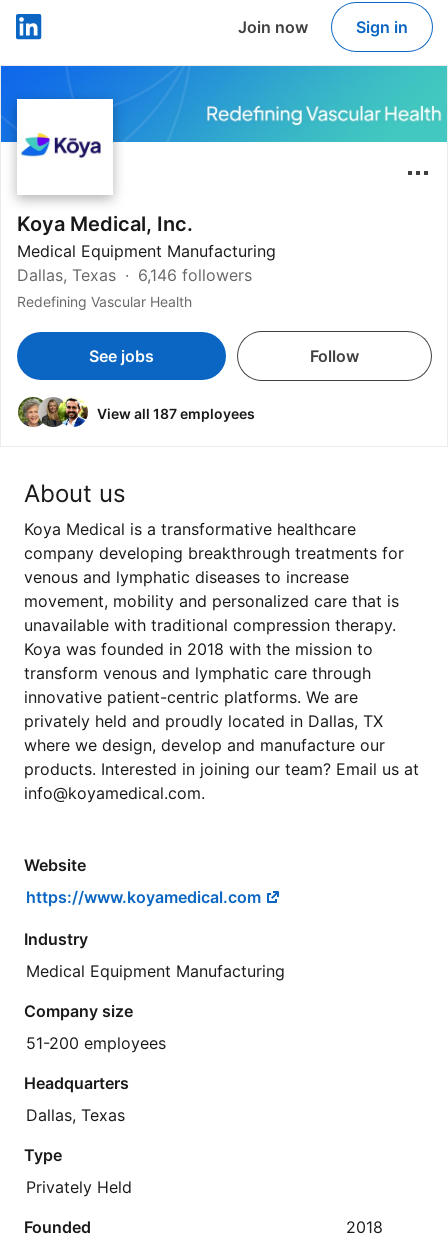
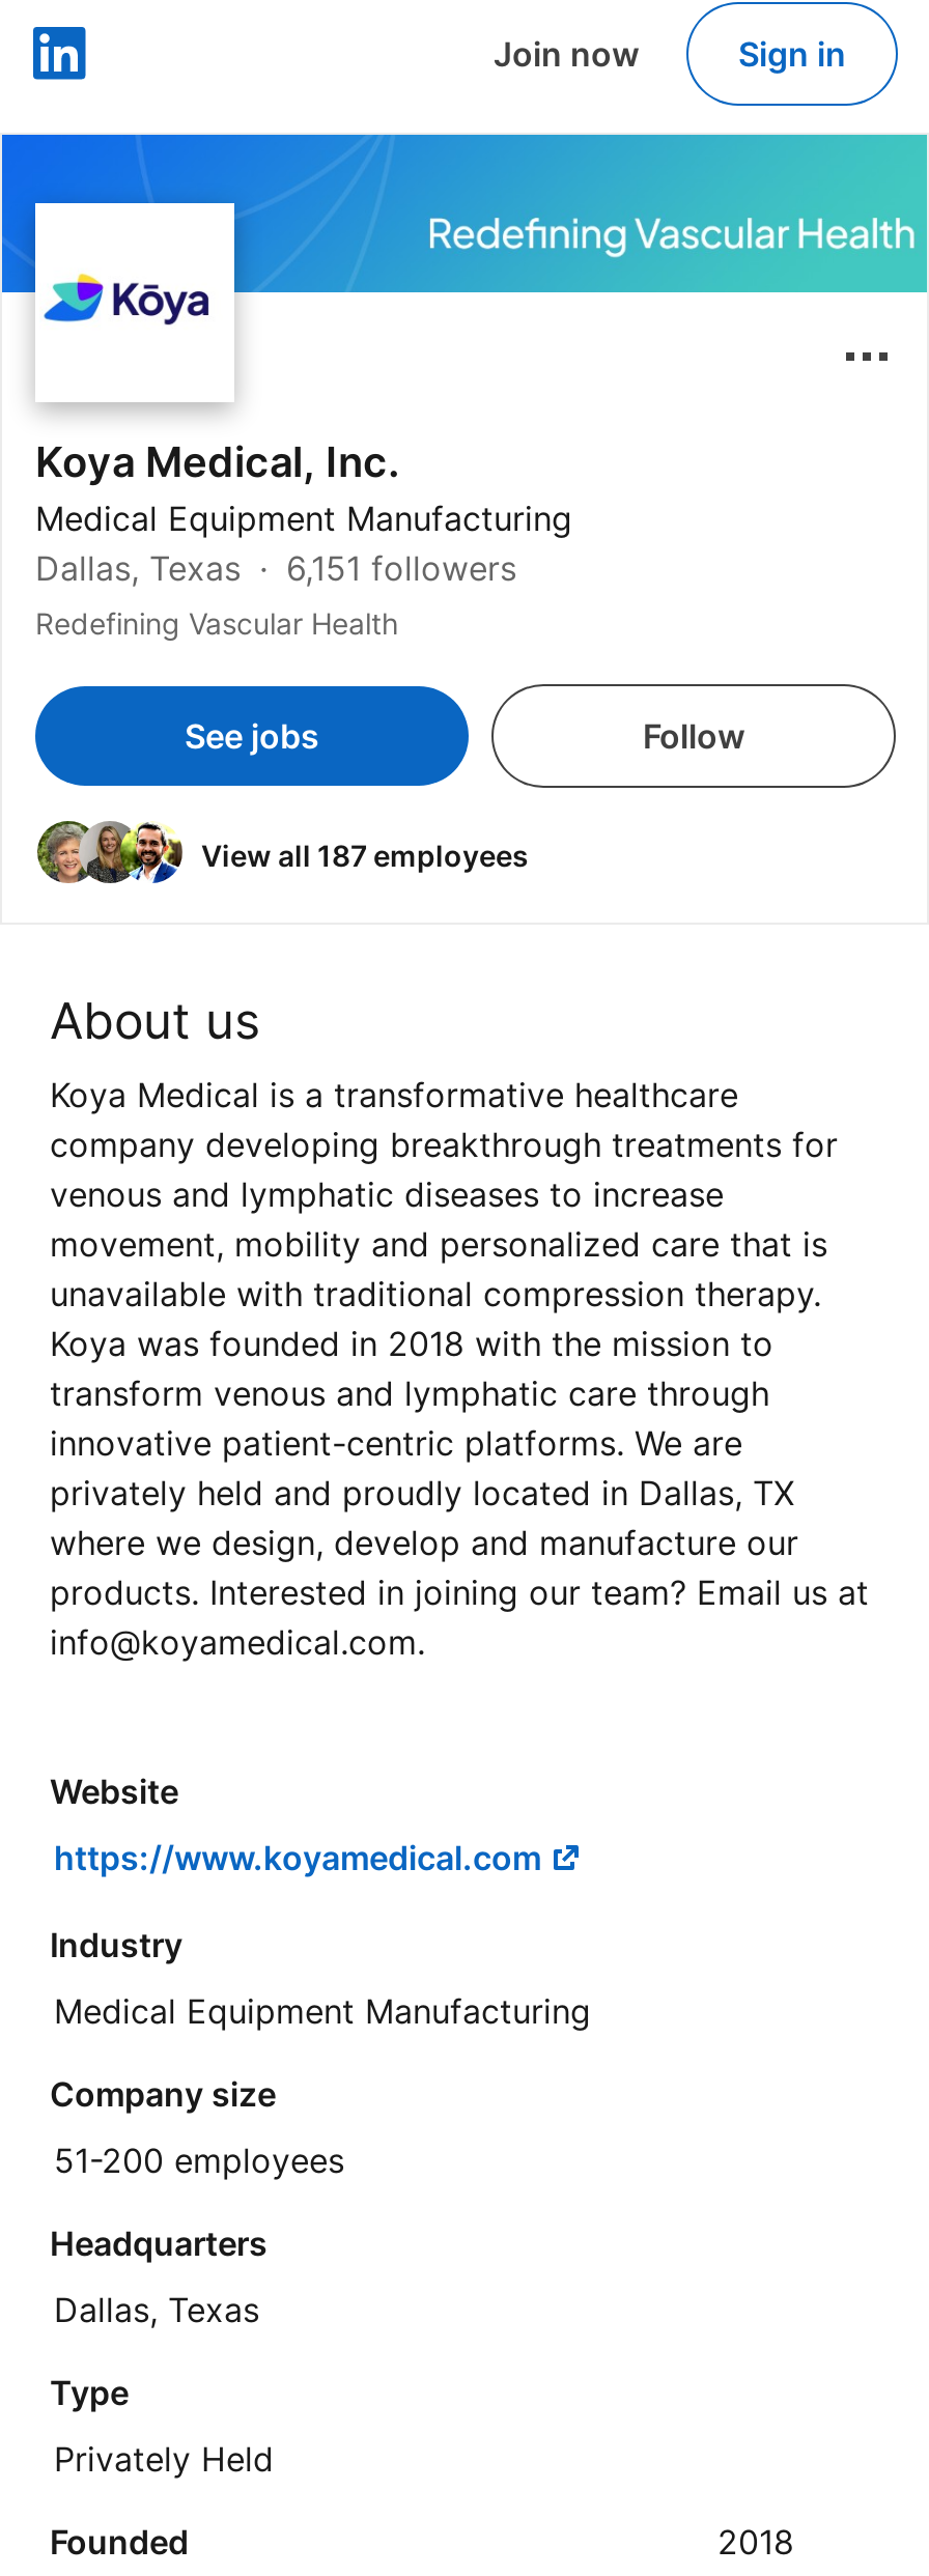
- Dallas, Texas 6,146 followers
+ Dallas, Texas 6,151 followers
